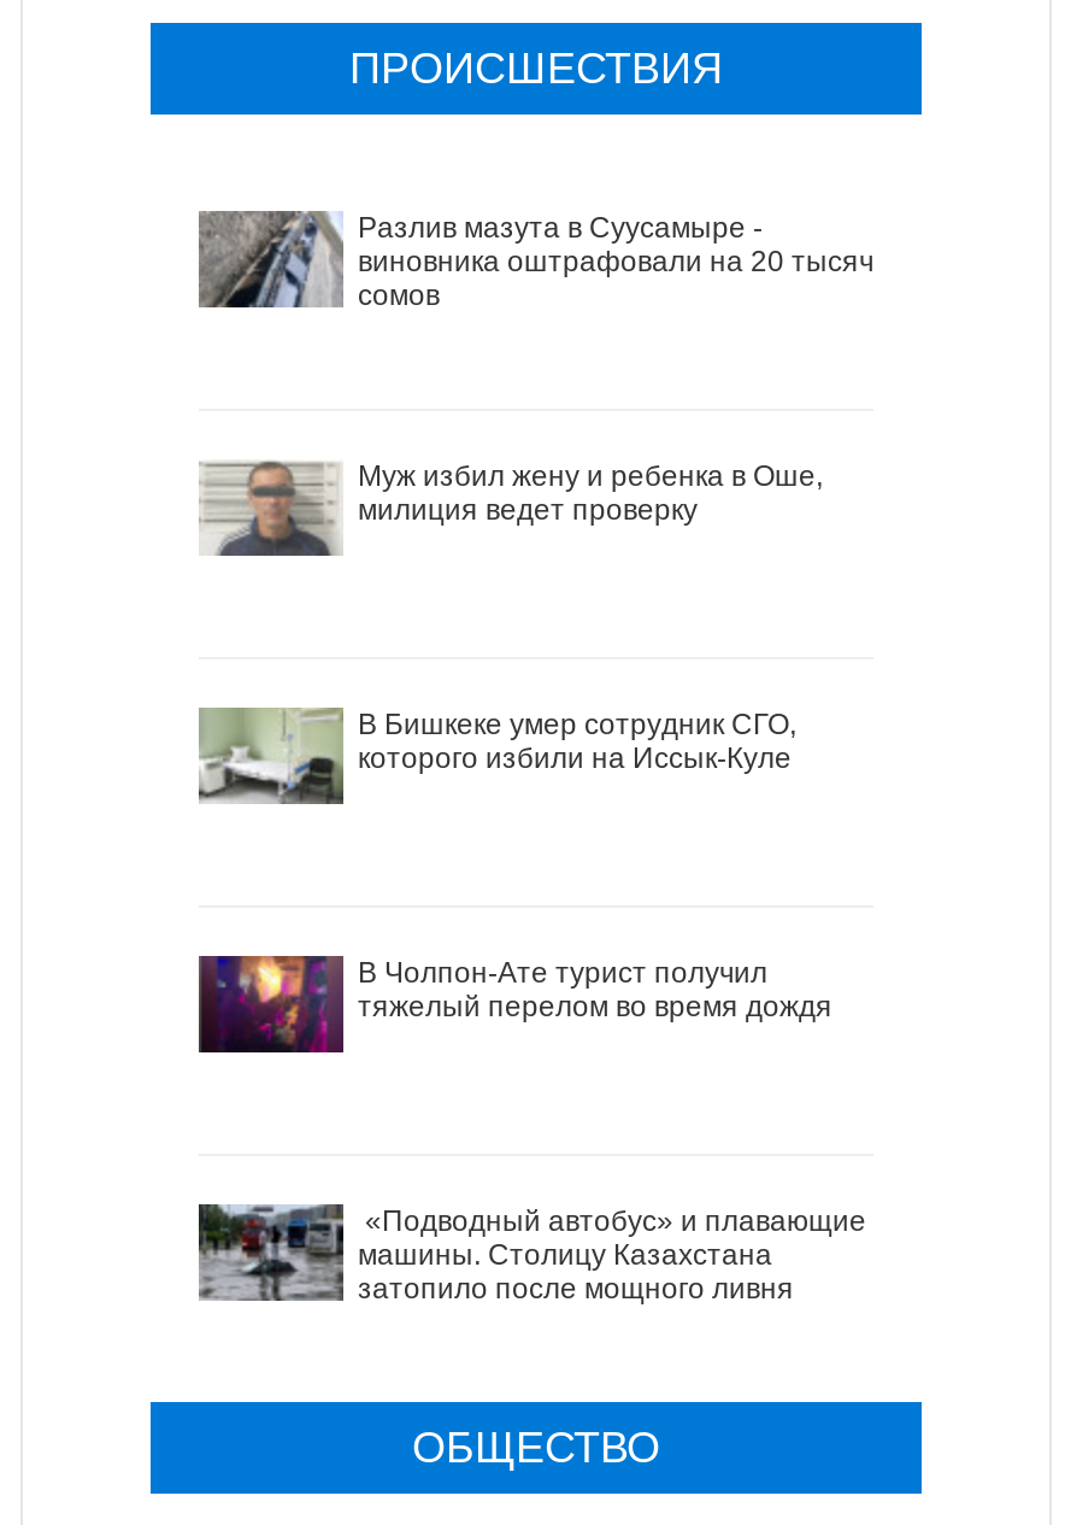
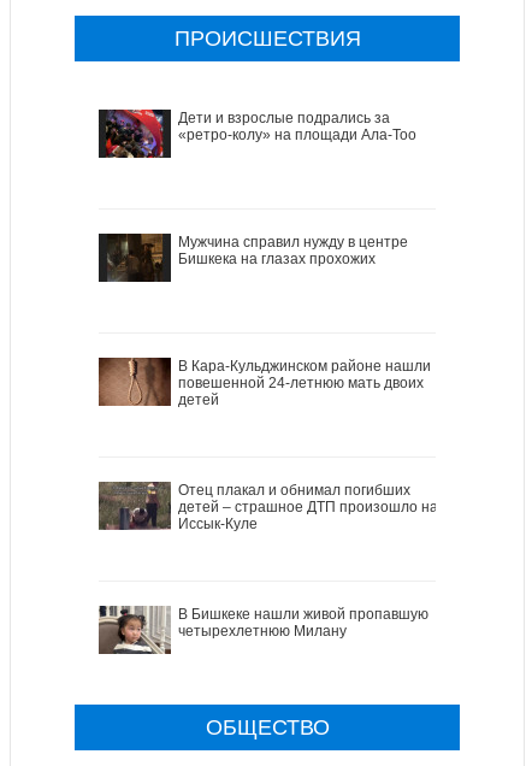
- [image]
- Разлив мазута в Суусамыре -
- виновника оштрафовали на 20 тысяч
- сомов
+ [image]
+ Дети и взрослые подрались за
+ «ретро-колу» на площади Ала-Тоо

- [image]
- Муж избил жену и ребенка в Оше,
- милиция ведет проверку
+ [image]
+ Мужчина справил нужду в центре
+ Бишкека на глазах прохожих

- [image]
- В Бишкеке умер сотрудник СГО,
- которого избили на Иссык-Куле
+ [image]
+ В Кара-Кульджинском районе нашли
+ повешенной 24-летнюю мать двоих
+ детей

- [image]
- В Чолпон-Ате турист получил
- тяжелый перелом во время дождя
+ [image]
+ Отец плакал и обнимал погибших
+ детей – страшное ДТП произошло на
+ Иссык-Куле

- [image]
- «Подводный автобус» и плавающие
- машины. Столицу Казахстана
- затопило после мощного ливня
+ [image]
+ В Бишкеке нашли живой пропавшую
+ четырехлетнюю Милану
